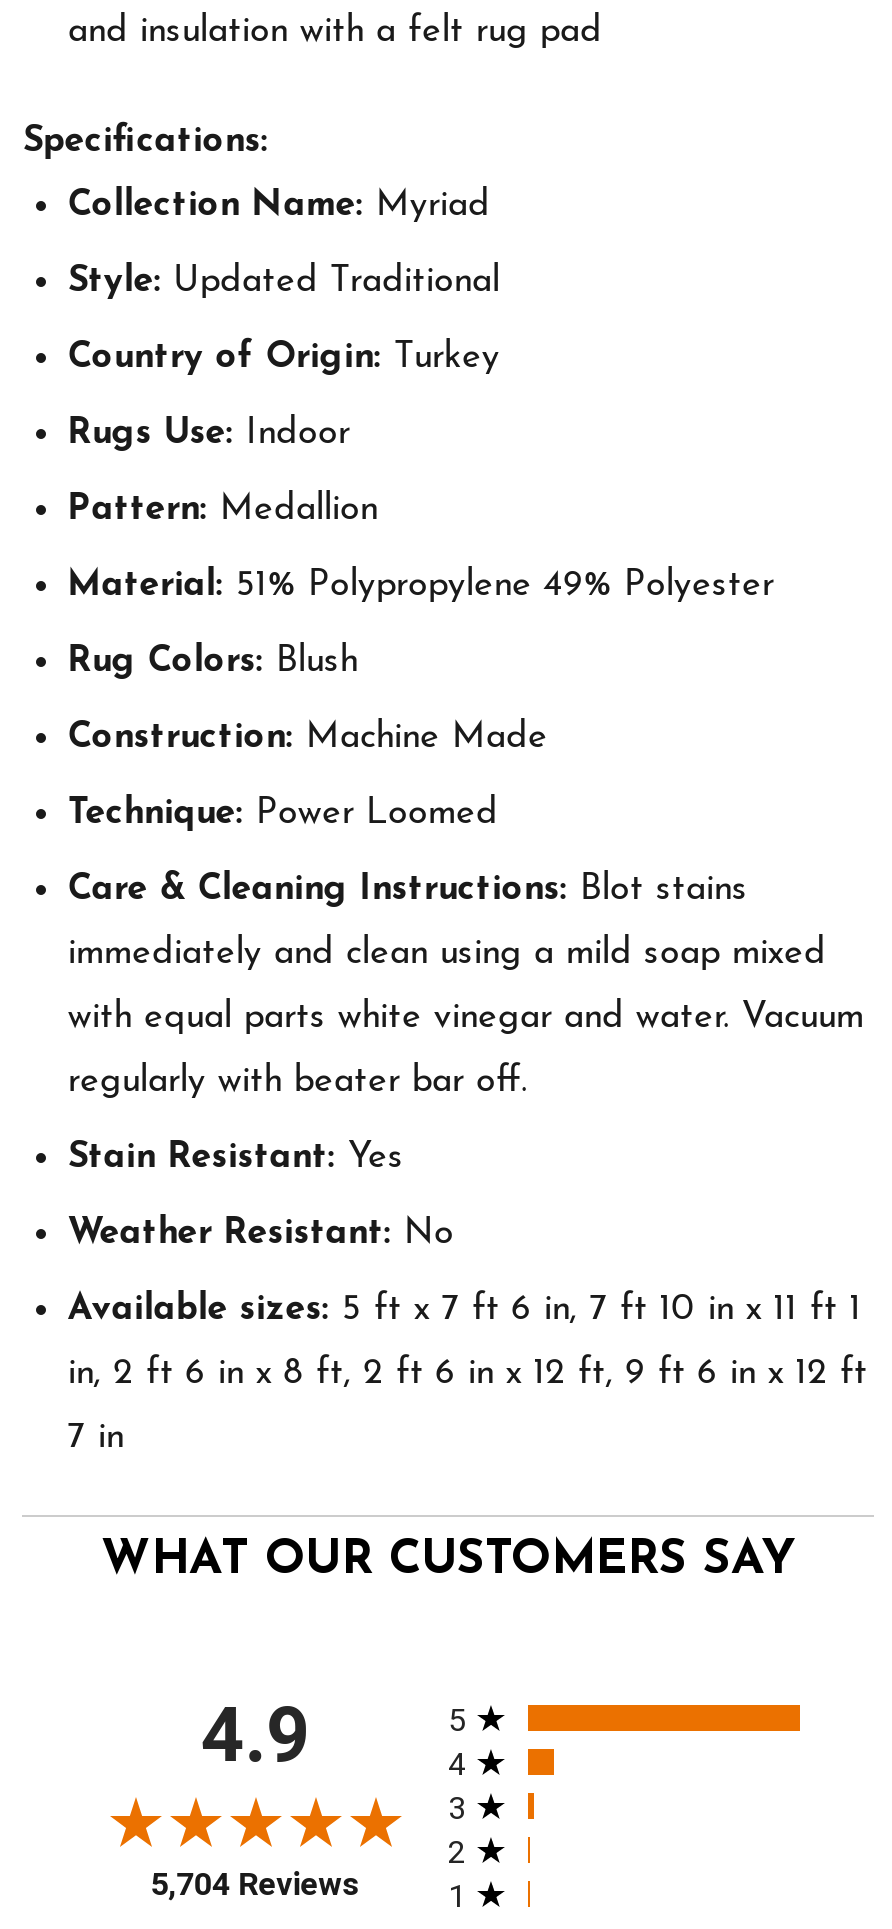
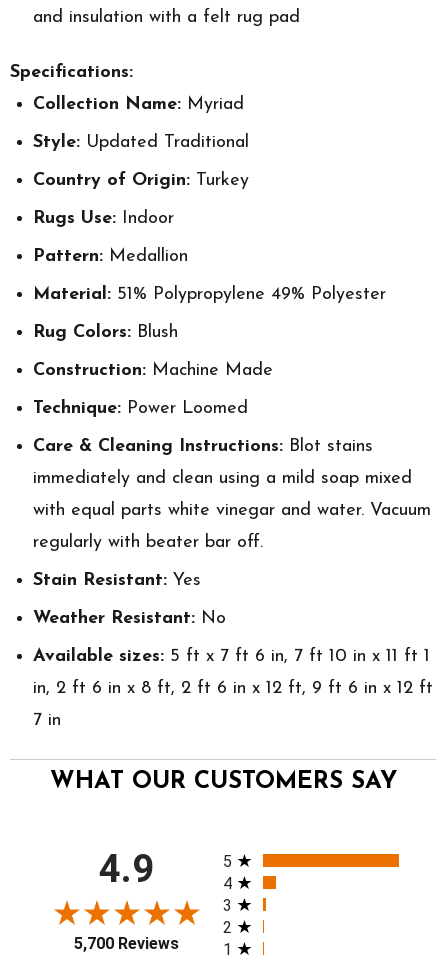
- 5,704 Reviews
+ 5,700 Reviews
